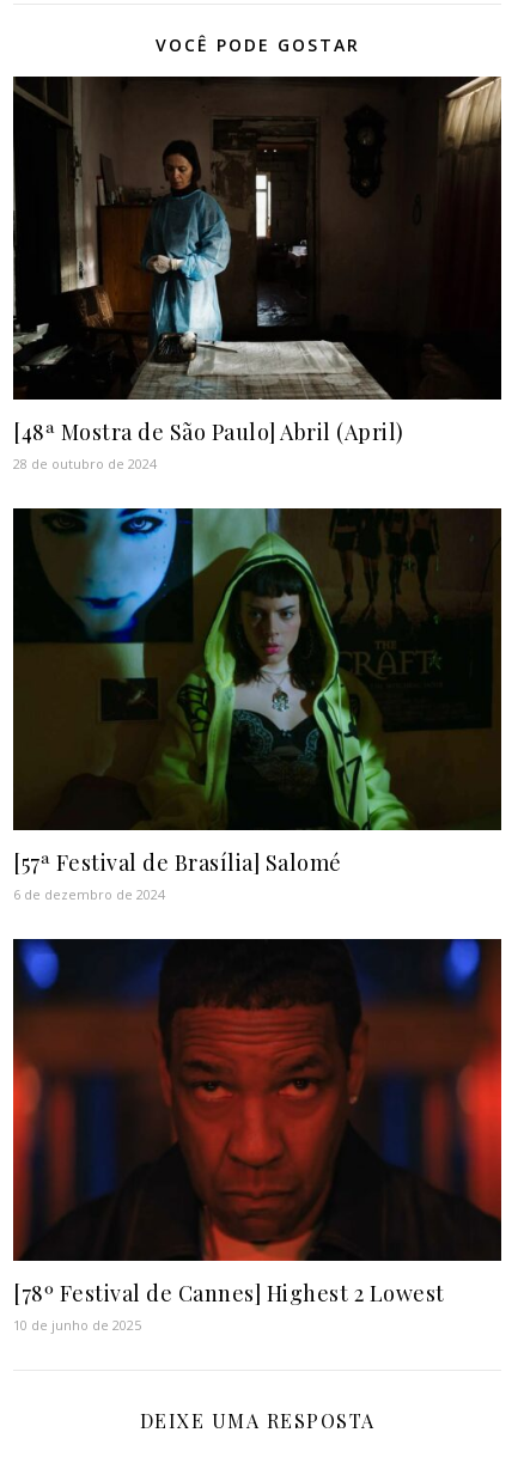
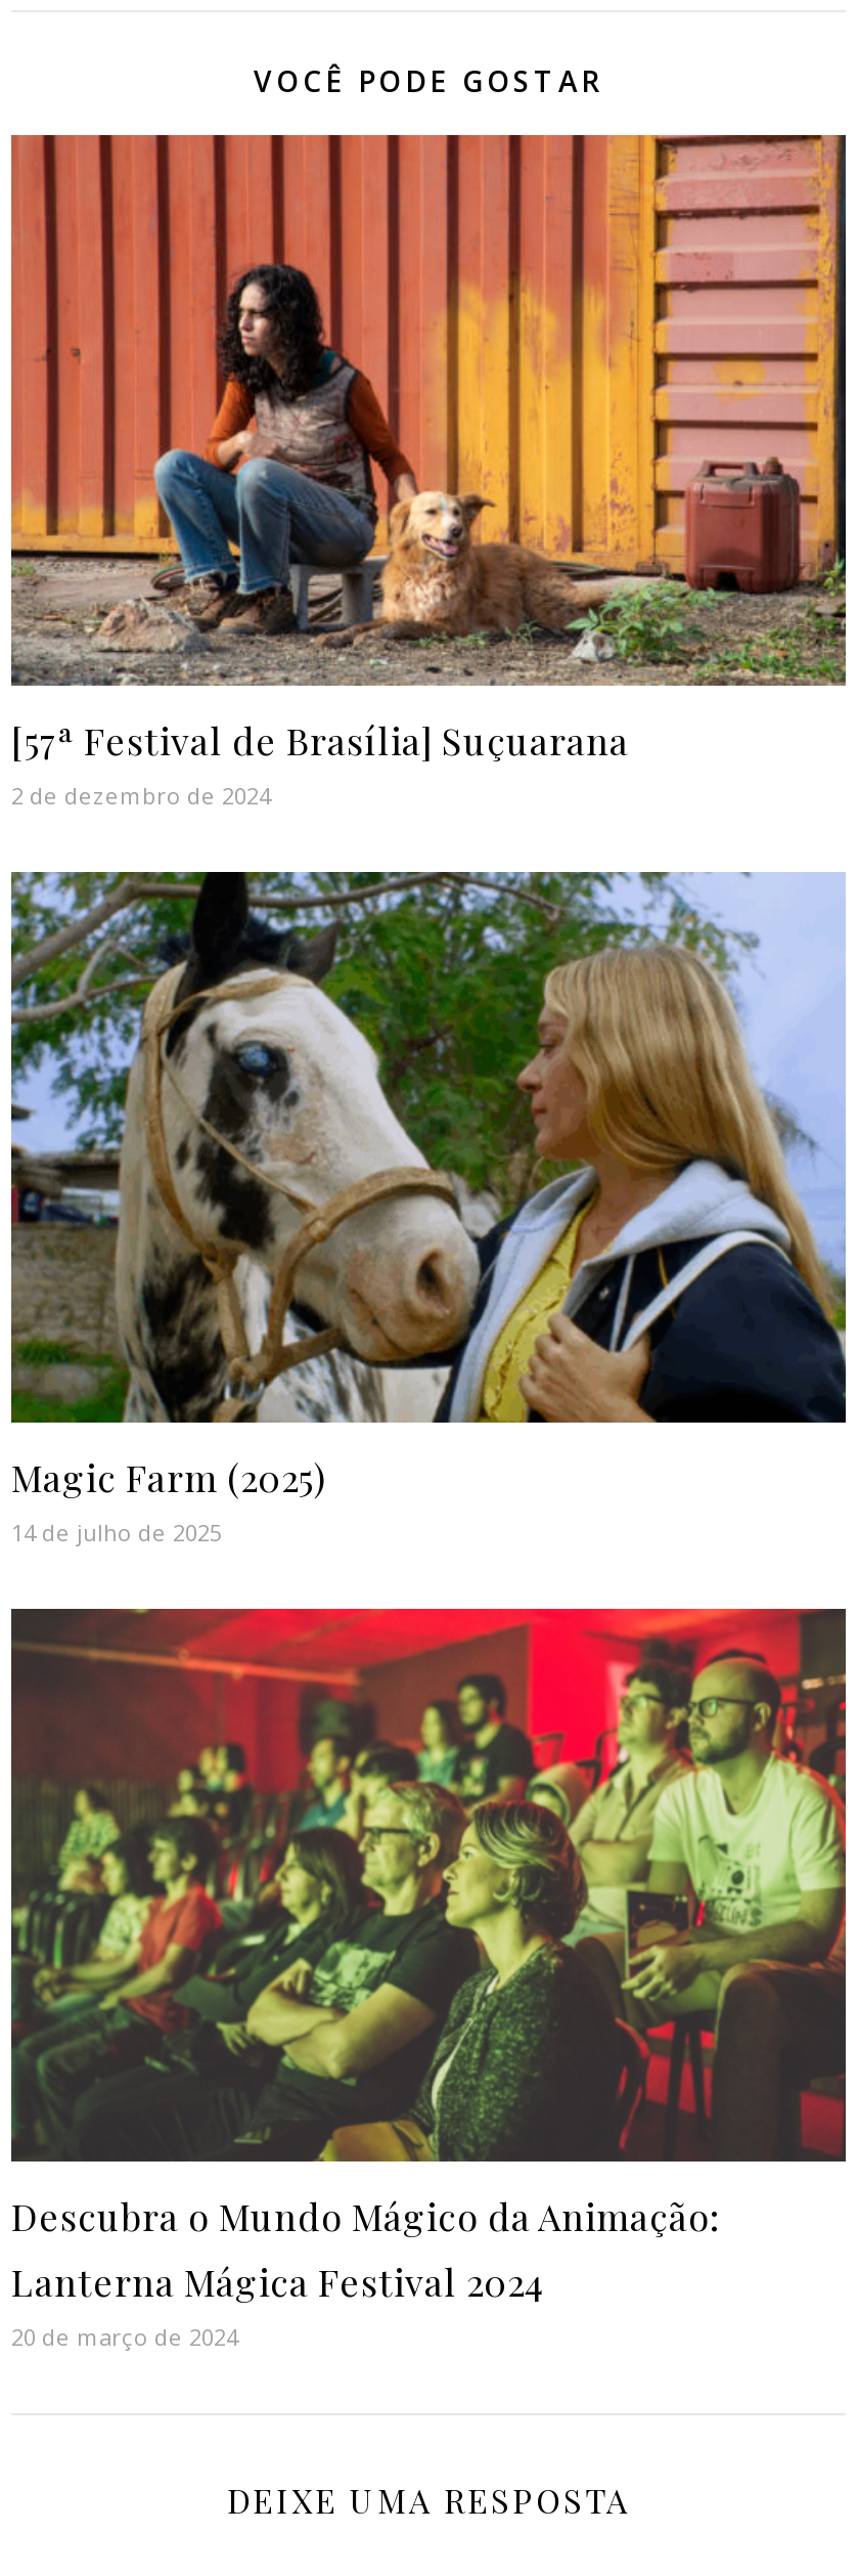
- [image]
- [48ª Mostra de São Paulo] Abril (April)
- 28 de outubro de 2024
+ [image]
+ [57ª Festival de Brasília] Suçuarana
+ 2 de dezembro de 2024

- [image]
- [57ª Festival de Brasília] Salomé
- 6 de dezembro de 2024
+ [image]
+ Magic Farm (2025)
+ 14 de julho de 2025

- [image]
- [78º Festival de Cannes] Highest 2 Lowest
- 10 de junho de 2025
+ [image]
+ Descubra o Mundo Mágico da Animação:
+ Lanterna Mágica Festival 2024
+ 20 de março de 2024
